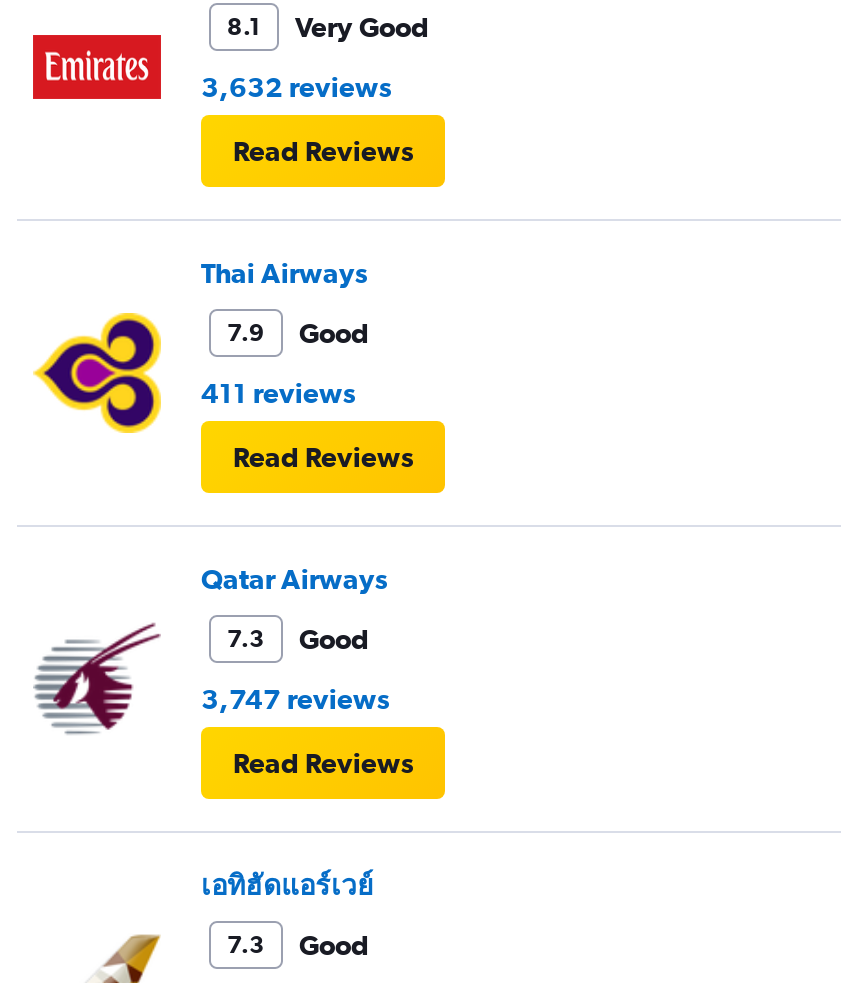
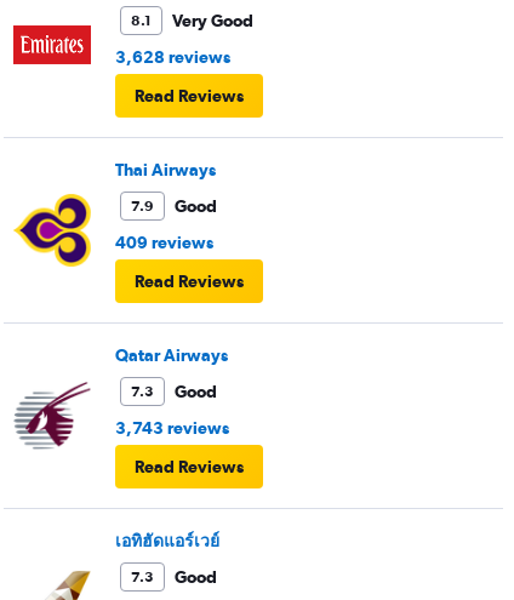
- 3,632 reviews
+ 3,628 reviews

- 411 reviews
+ 409 reviews

- 3,747 reviews
+ 3,743 reviews
